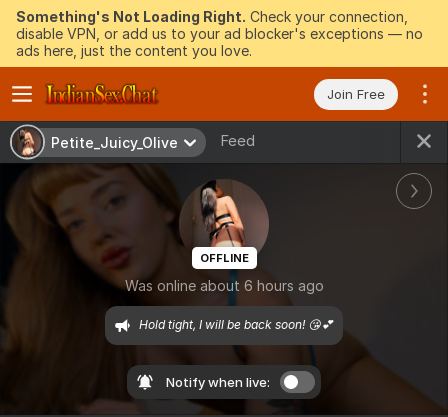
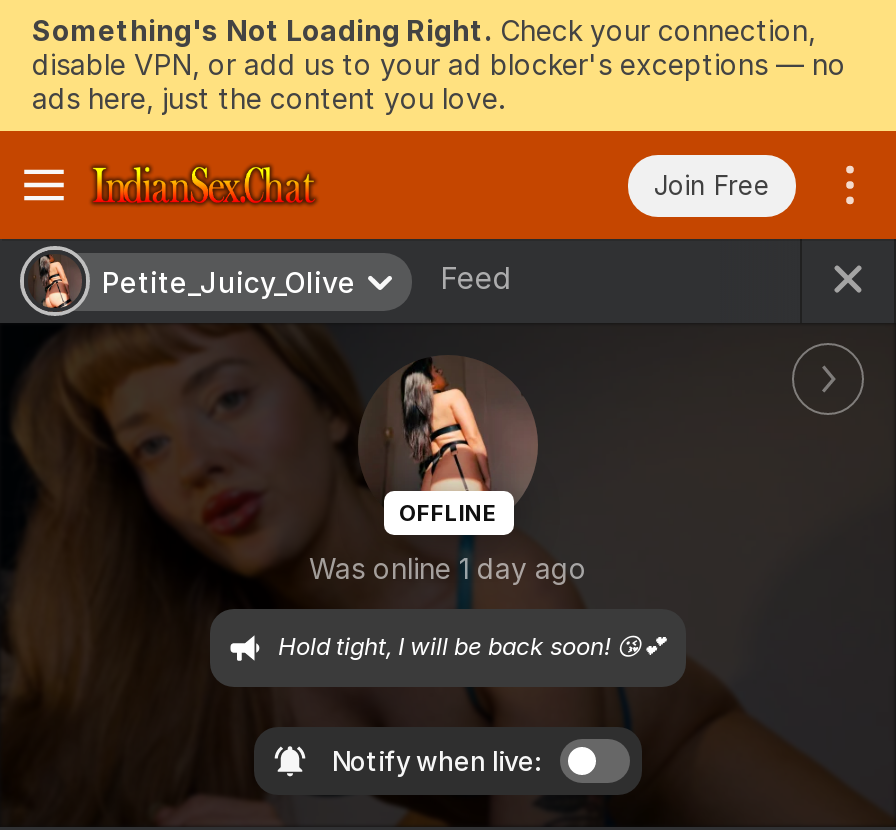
- Was online about 6 hours ago
+ Was online 1 day ago
